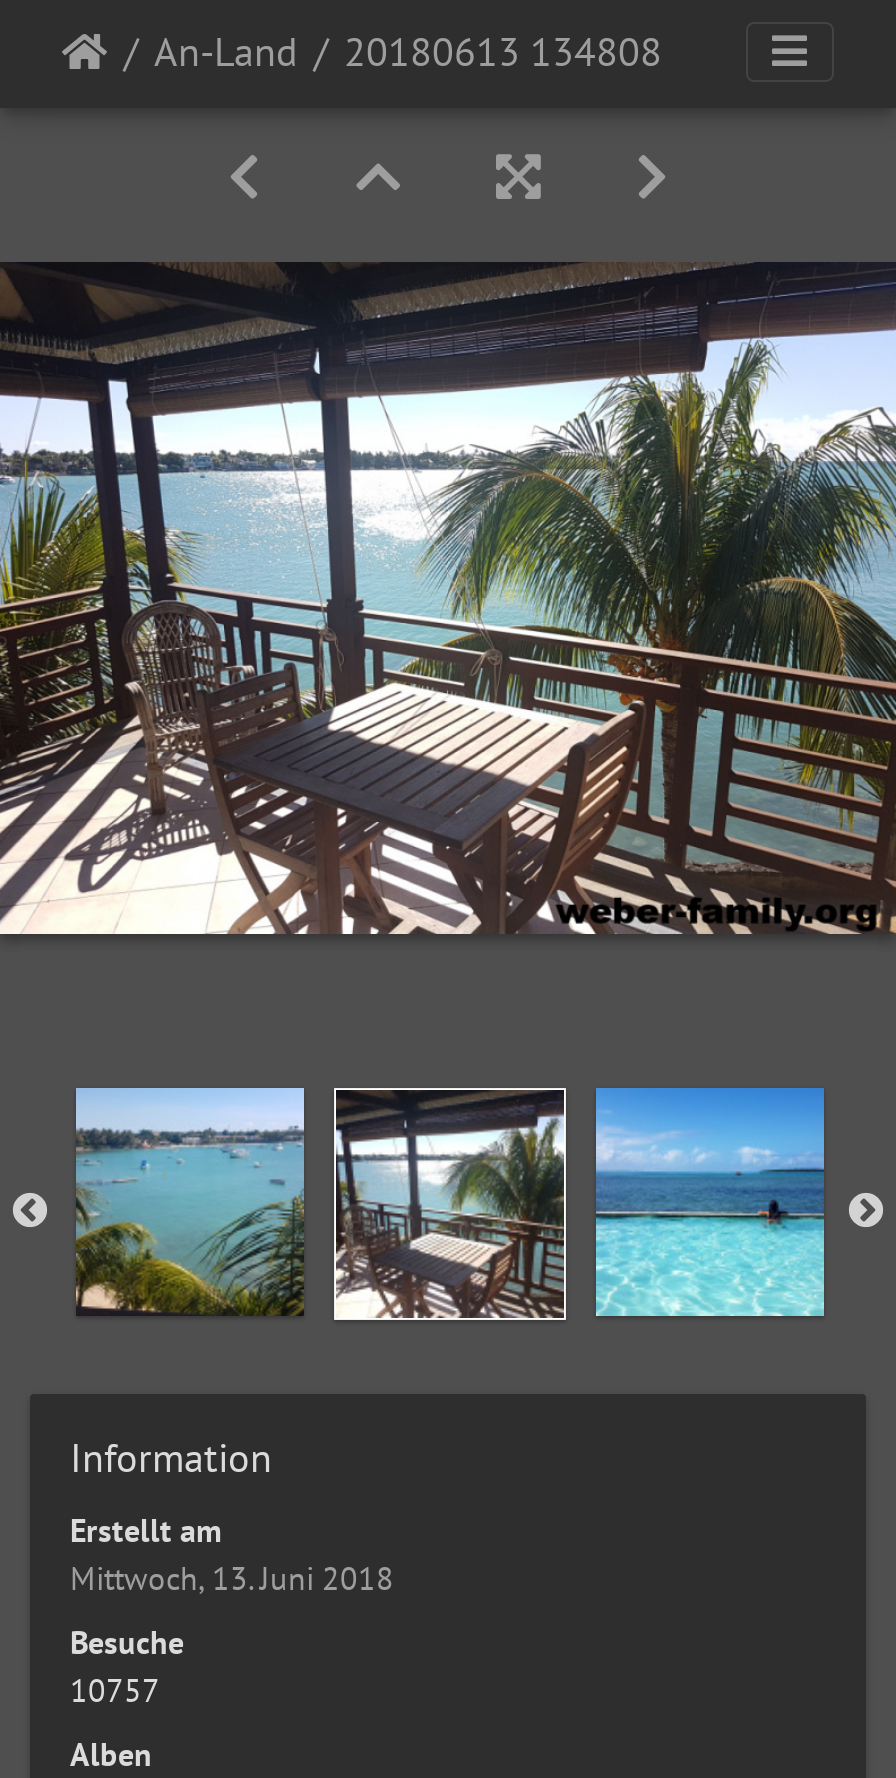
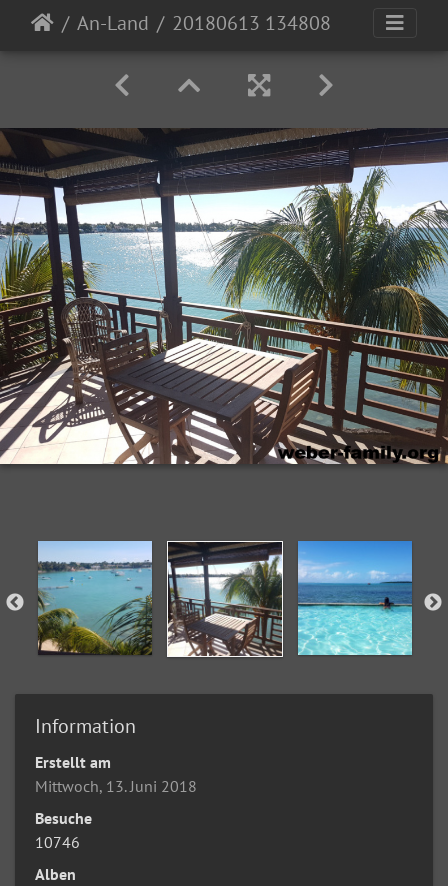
- 10757
+ 10746
